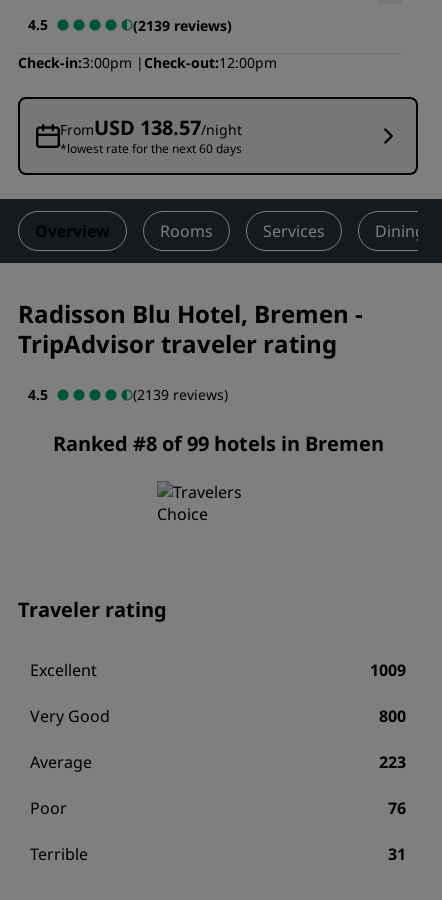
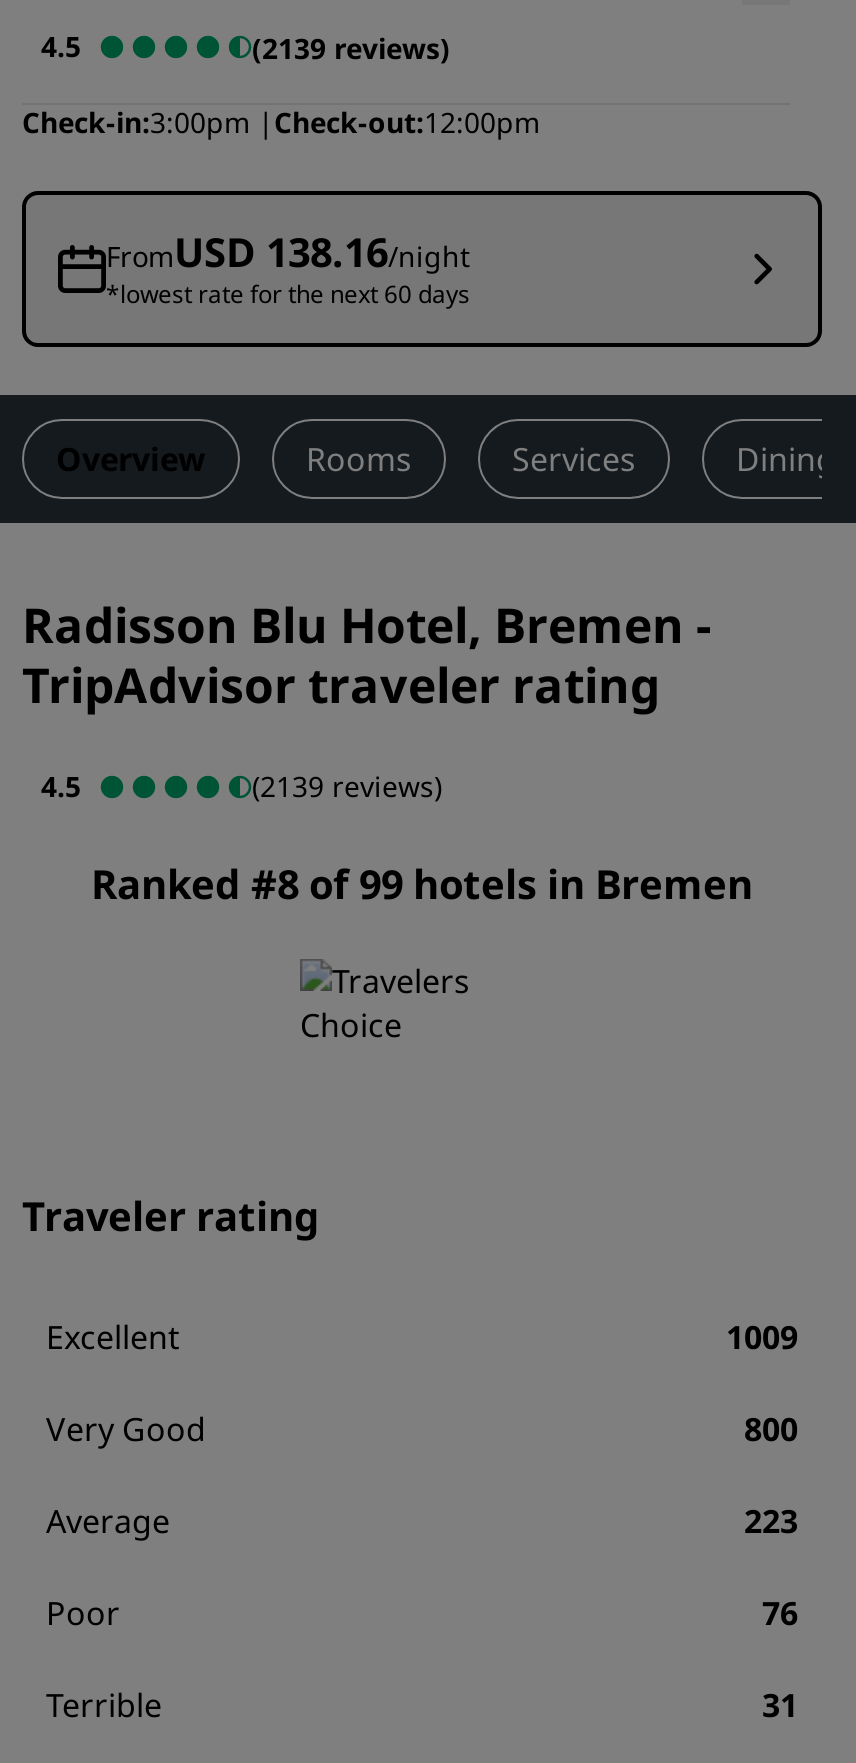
- FromUSD 138.57/night
+ FromUSD 138.16/night
